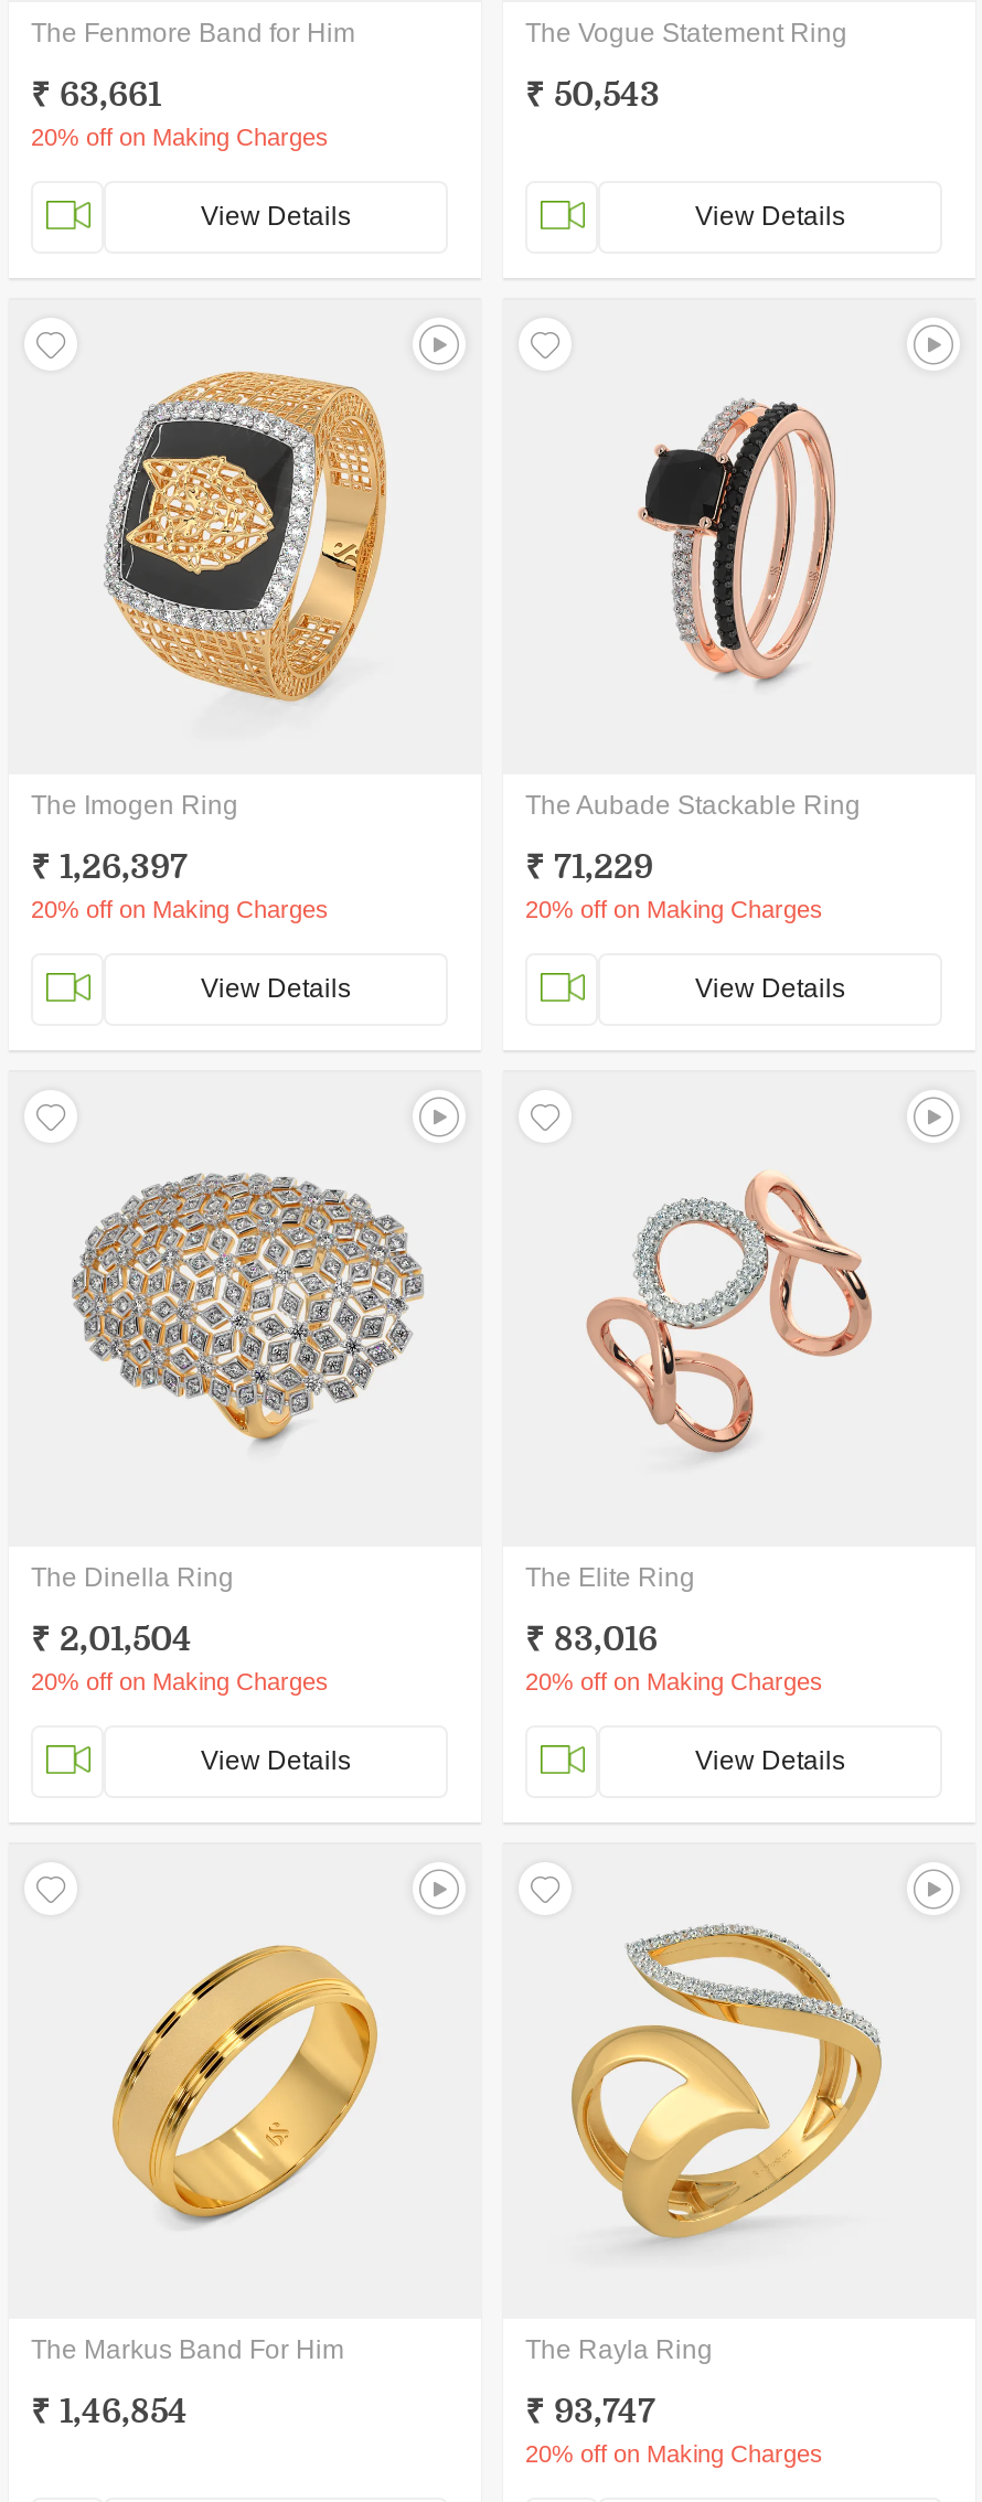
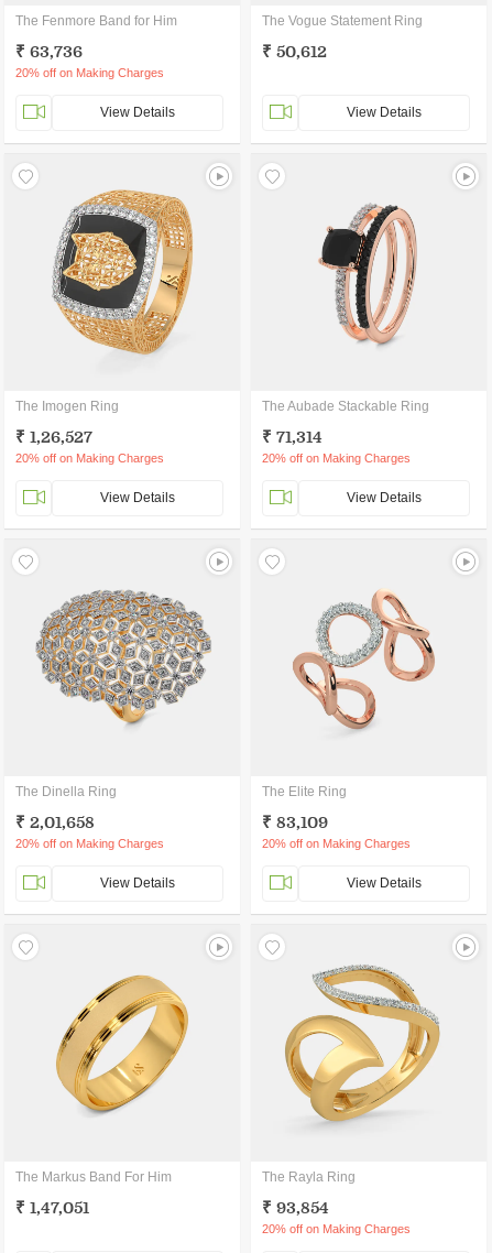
- ₹ 63,661
+ ₹ 63,736

- ₹ 50,543
+ ₹ 50,612

- ₹ 1,26,397
+ ₹ 1,26,527

- ₹ 71,229
+ ₹ 71,314

- ₹ 2,01,504
+ ₹ 2,01,658

- ₹ 83,016
+ ₹ 83,109

- ₹ 1,46,854
+ ₹ 1,47,051

- ₹ 93,747
+ ₹ 93,854
